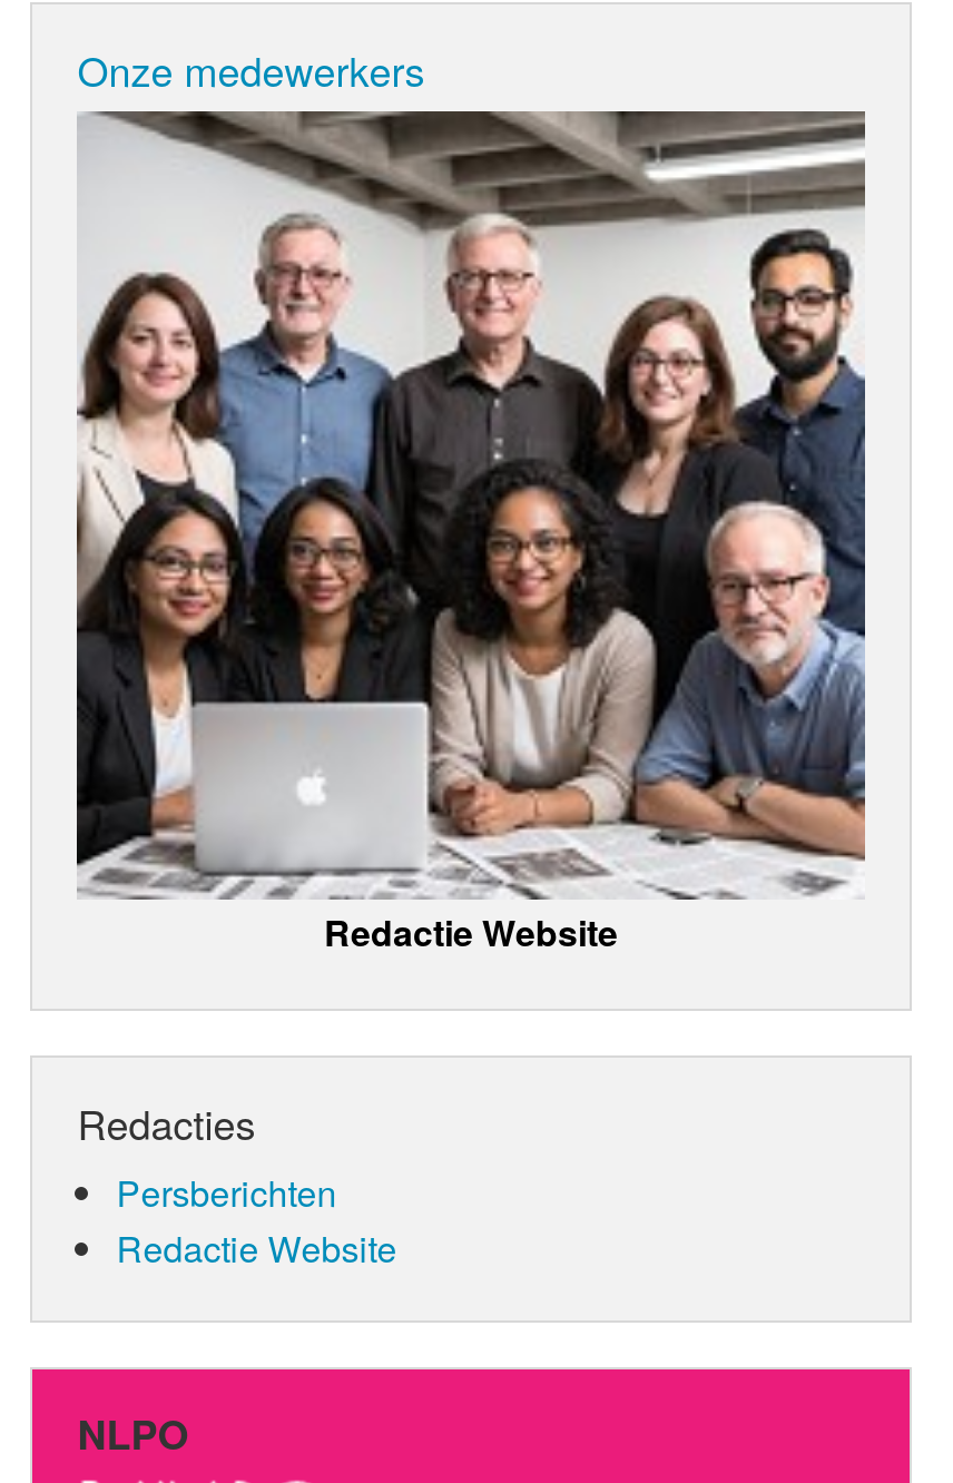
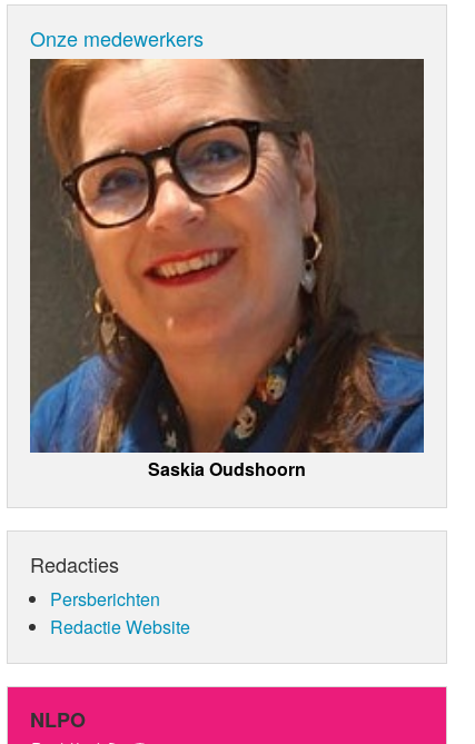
- [image]
- Redactie Website
+ [image]
+ Saskia Oudshoorn
